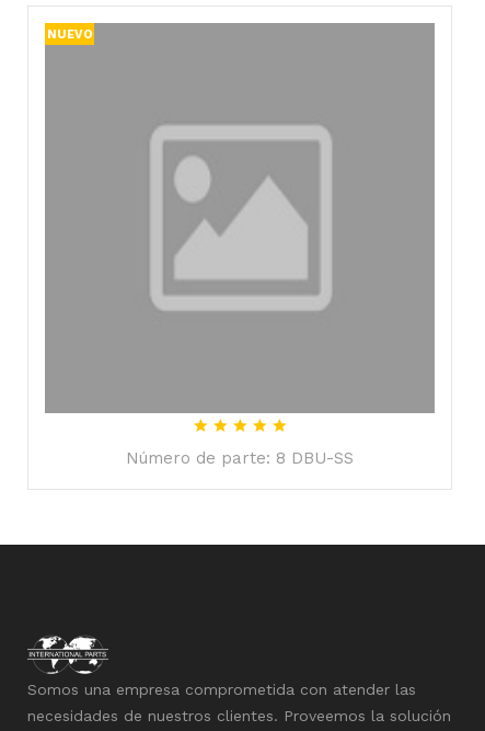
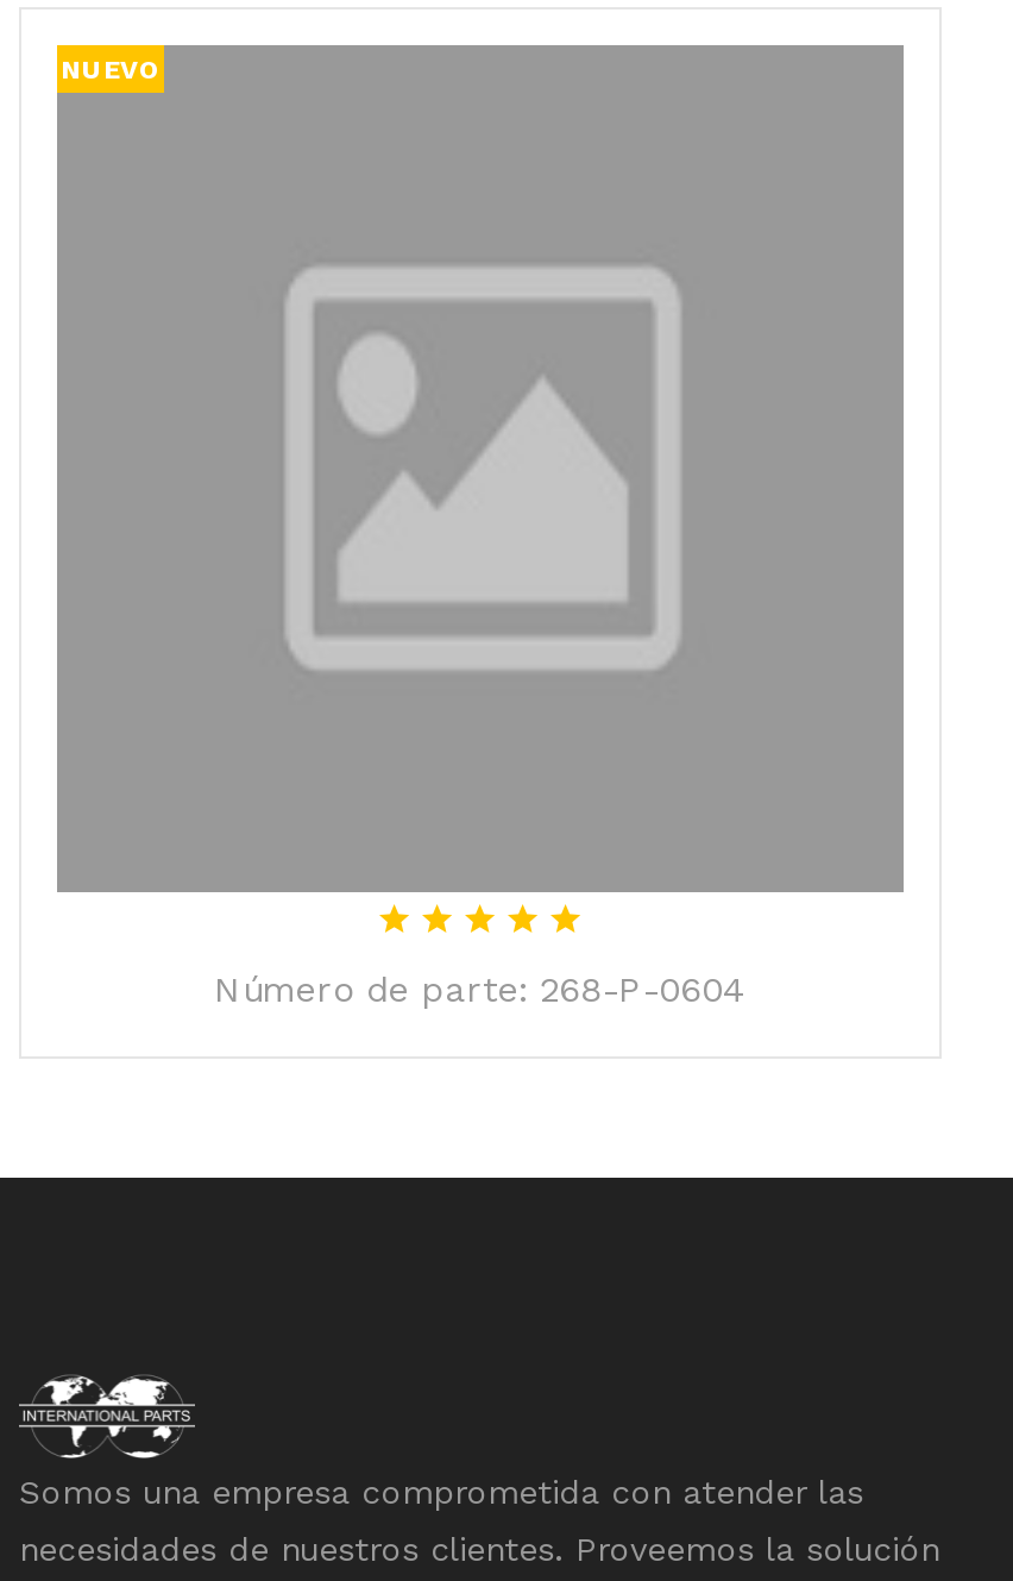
- Número de parte: 8 DBU-SS
+ Número de parte: 268-P-0604
